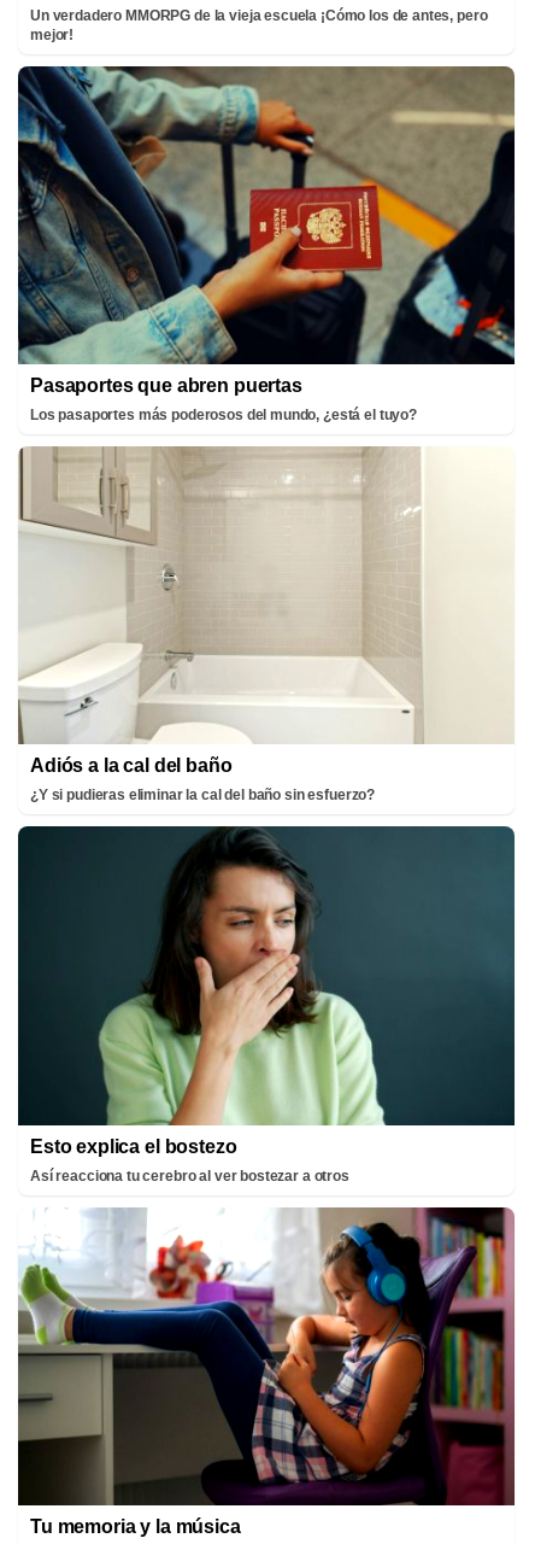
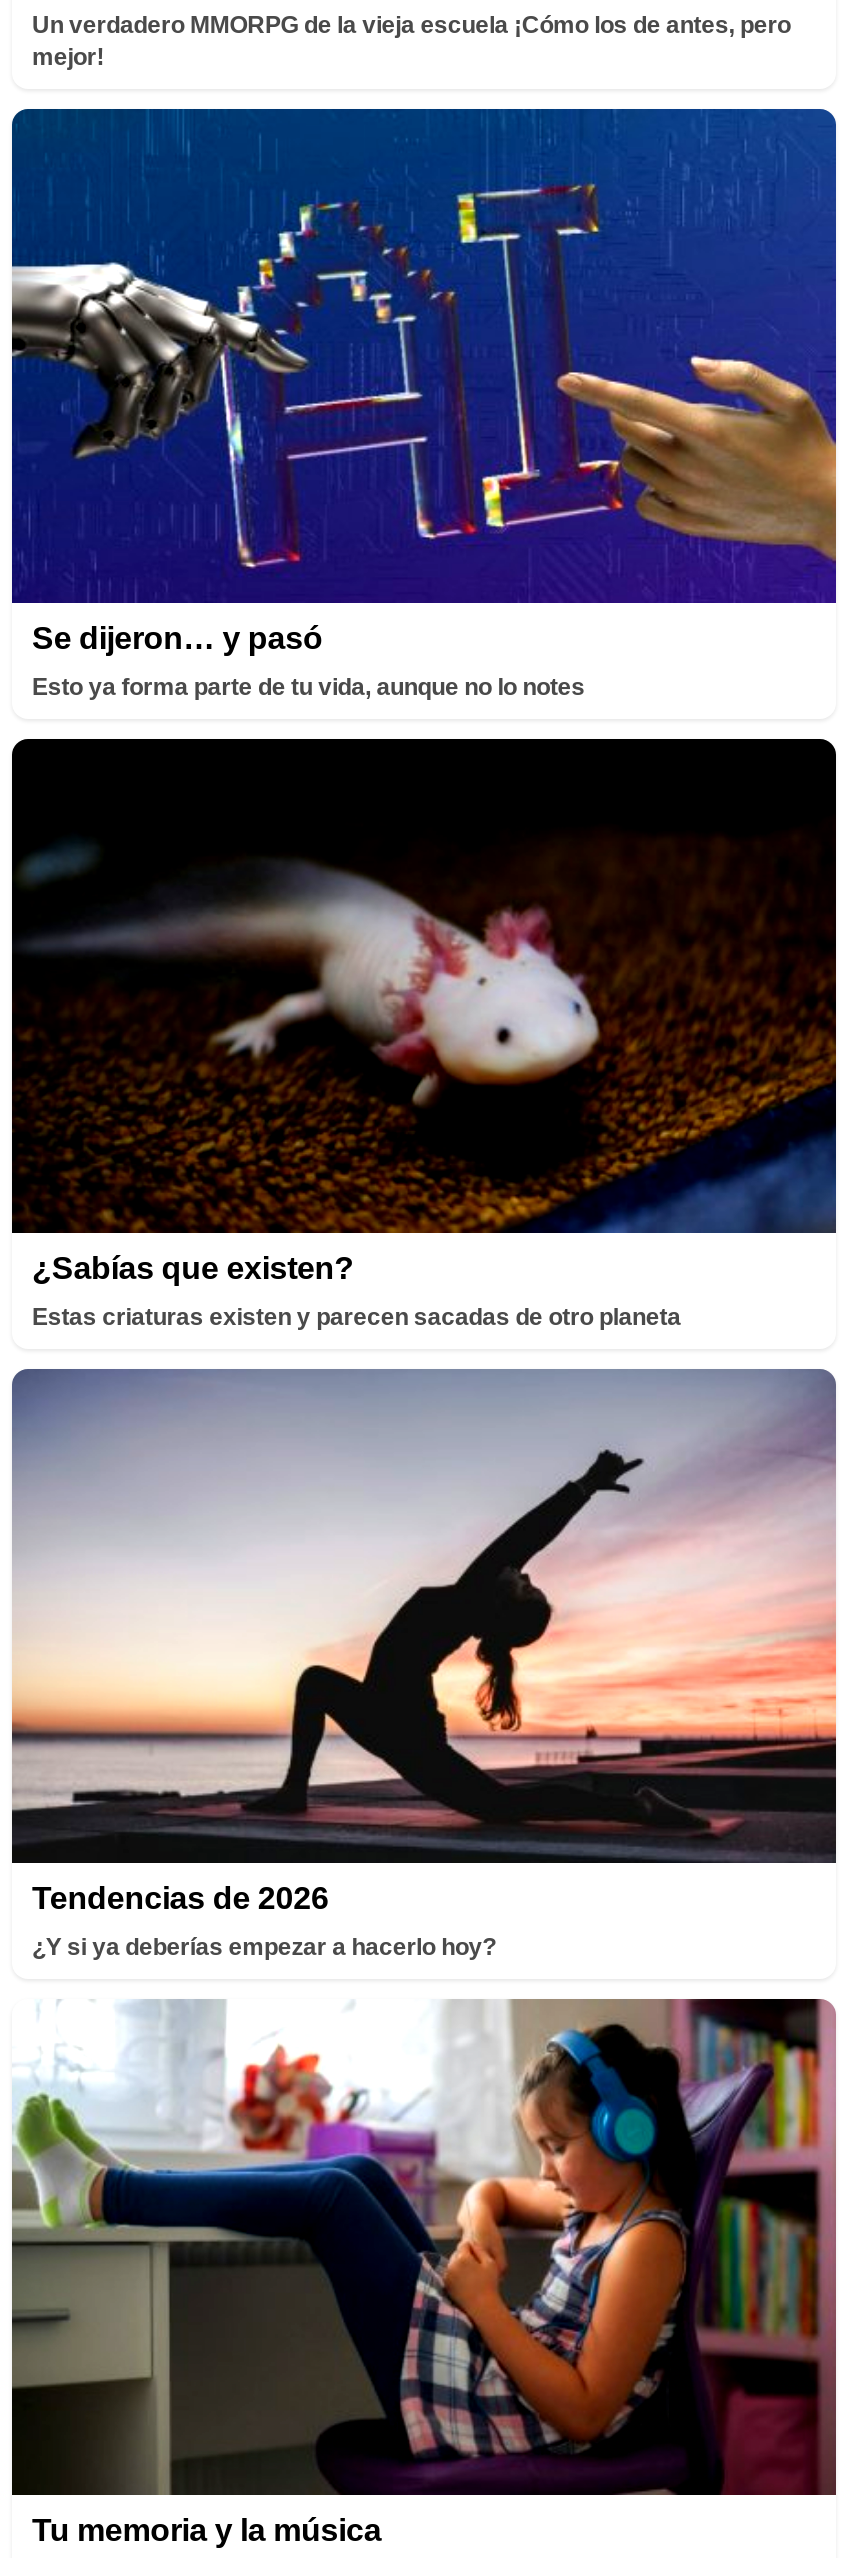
- [image]
- Pasaportes que abren puertas
+ [image]
+ Se dijeron… y pasó

- Los pasaportes más poderosos del mundo, ¿está el tuyo?
+ Esto ya forma parte de tu vida, aunque no lo notes

- [image]
- Adiós a la cal del baño
+ [image]
+ ¿Sabías que existen?

- ¿Y si pudieras eliminar la cal del baño sin esfuerzo?
+ Estas criaturas existen y parecen sacadas de otro planeta

- [image]
- Esto explica el bostezo
+ [image]
+ Tendencias de 2026

- Así reacciona tu cerebro al ver bostezar a otros
+ ¿Y si ya deberías empezar a hacerlo hoy?
